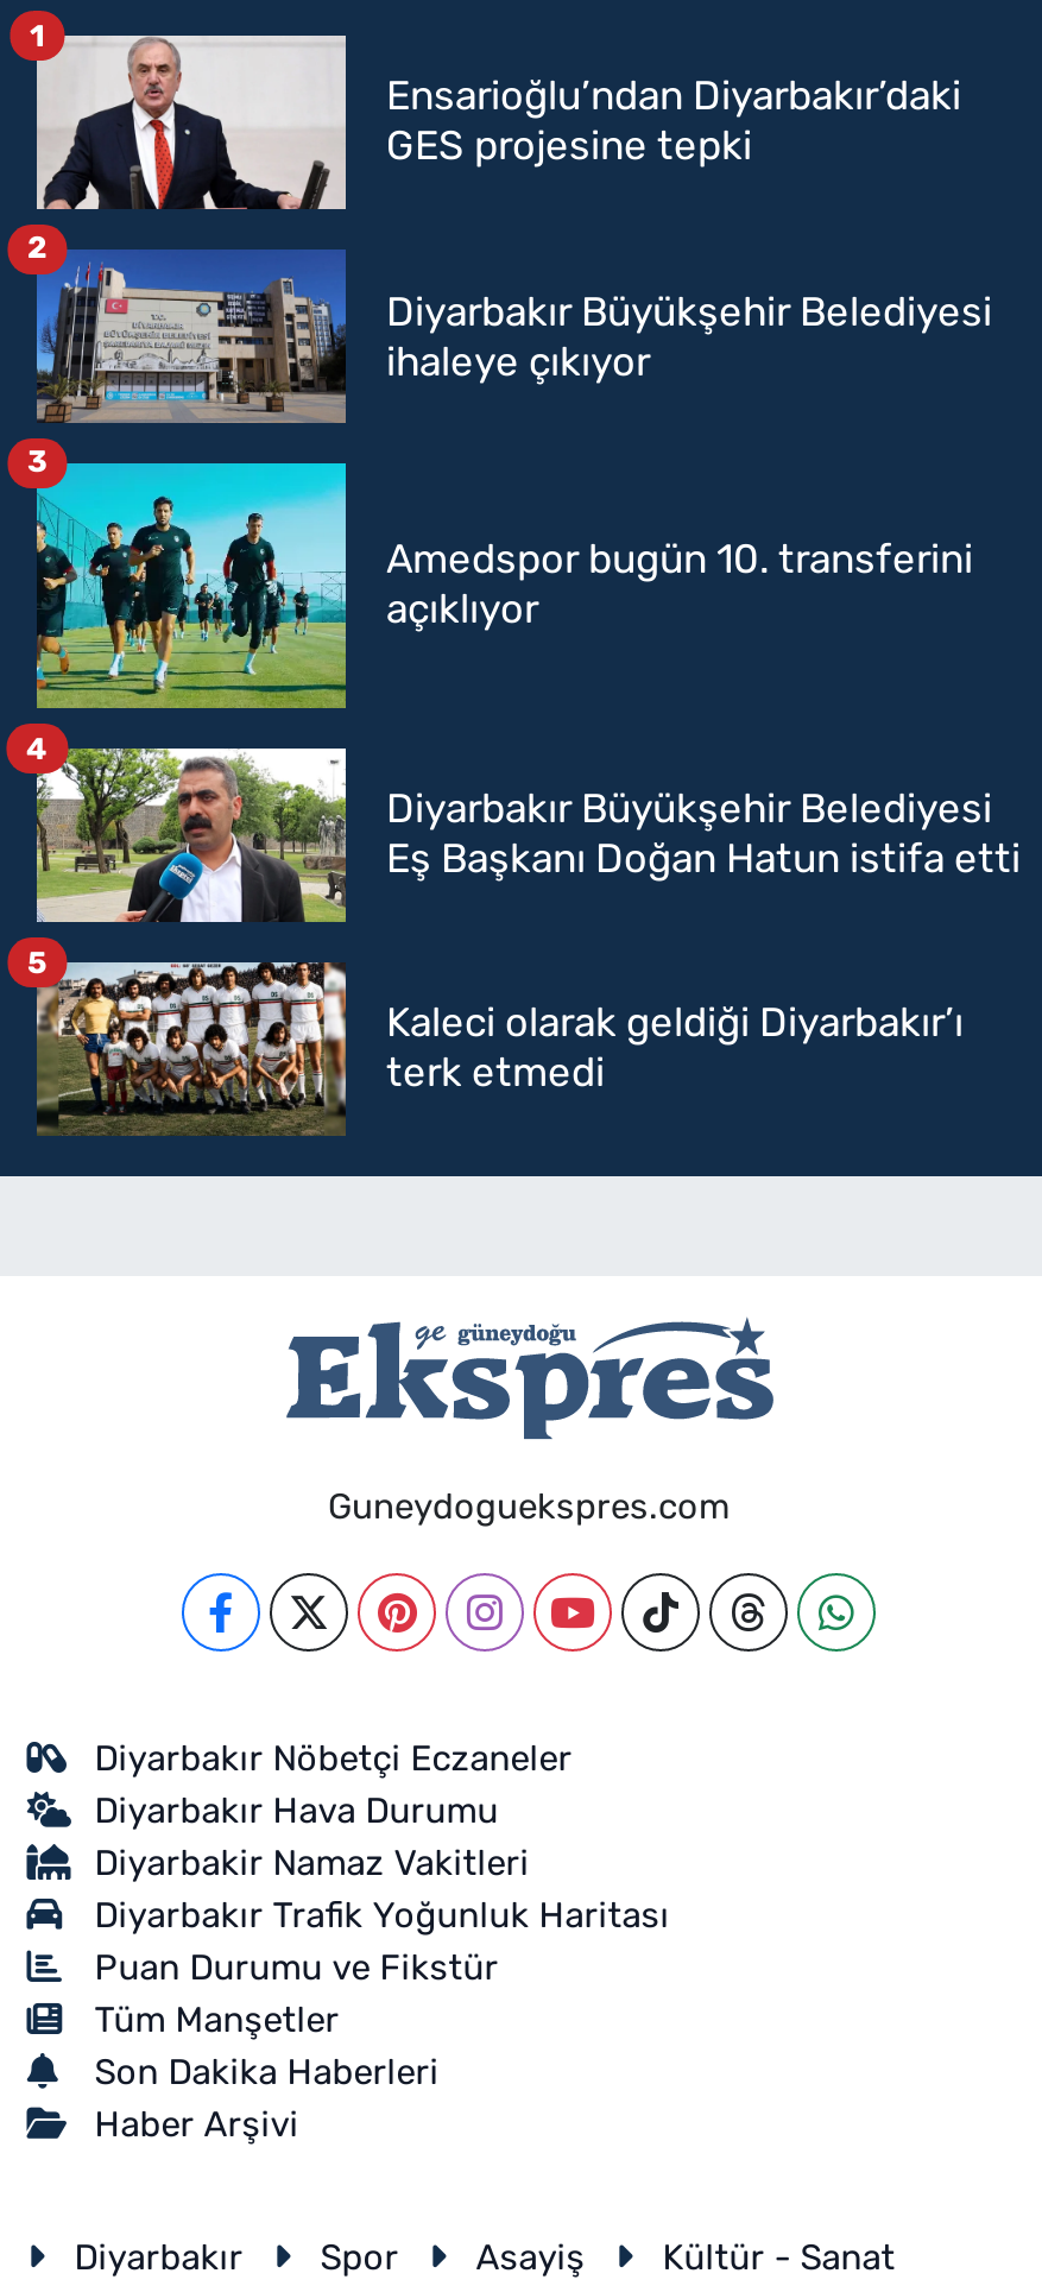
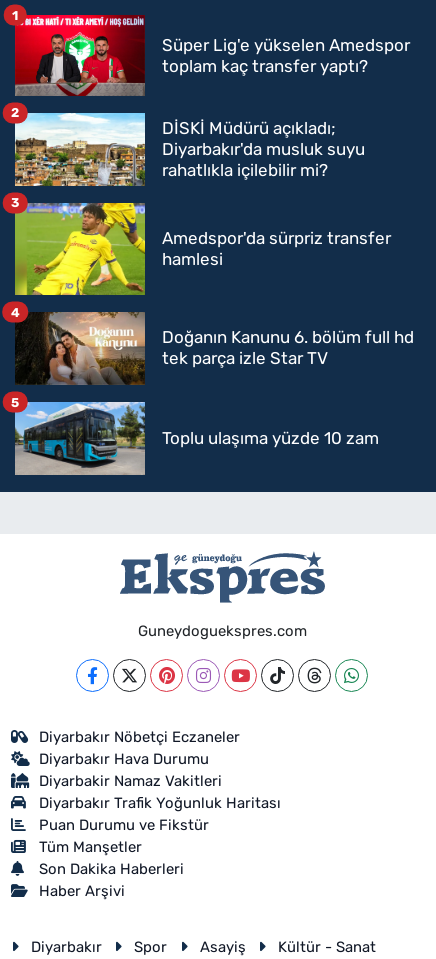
- [image]
- Ensarioğlu’ndan Diyarbakır’daki
- GES projesine tepki
+ [image]
+ Süper Lig'e yükselen Amedspor
+ toplam kaç transfer yaptı?

- [image]
- Diyarbakır Büyükşehir Belediyesi
- ihaleye çıkıyor
+ [image]
+ DİSKİ Müdürü açıkladı;
+ Diyarbakır'da musluk suyu
+ rahatlıkla içilebilir mi?

- [image]
- Amedspor bugün 10. transferini
- açıklıyor
+ [image]
+ Amedspor'da sürpriz transfer
+ hamlesi

- [image]
- Diyarbakır Büyükşehir Belediyesi
- Eş Başkanı Doğan Hatun istifa etti
+ [image]
+ Doğanın Kanunu 6. bölüm full hd
+ tek parça izle Star TV

- [image]
- Kaleci olarak geldiği Diyarbakır’ı
- terk etmedi
+ [image]
+ Toplu ulaşıma yüzde 10 zam
